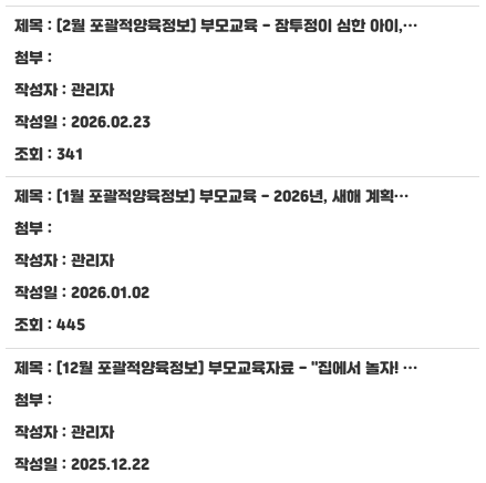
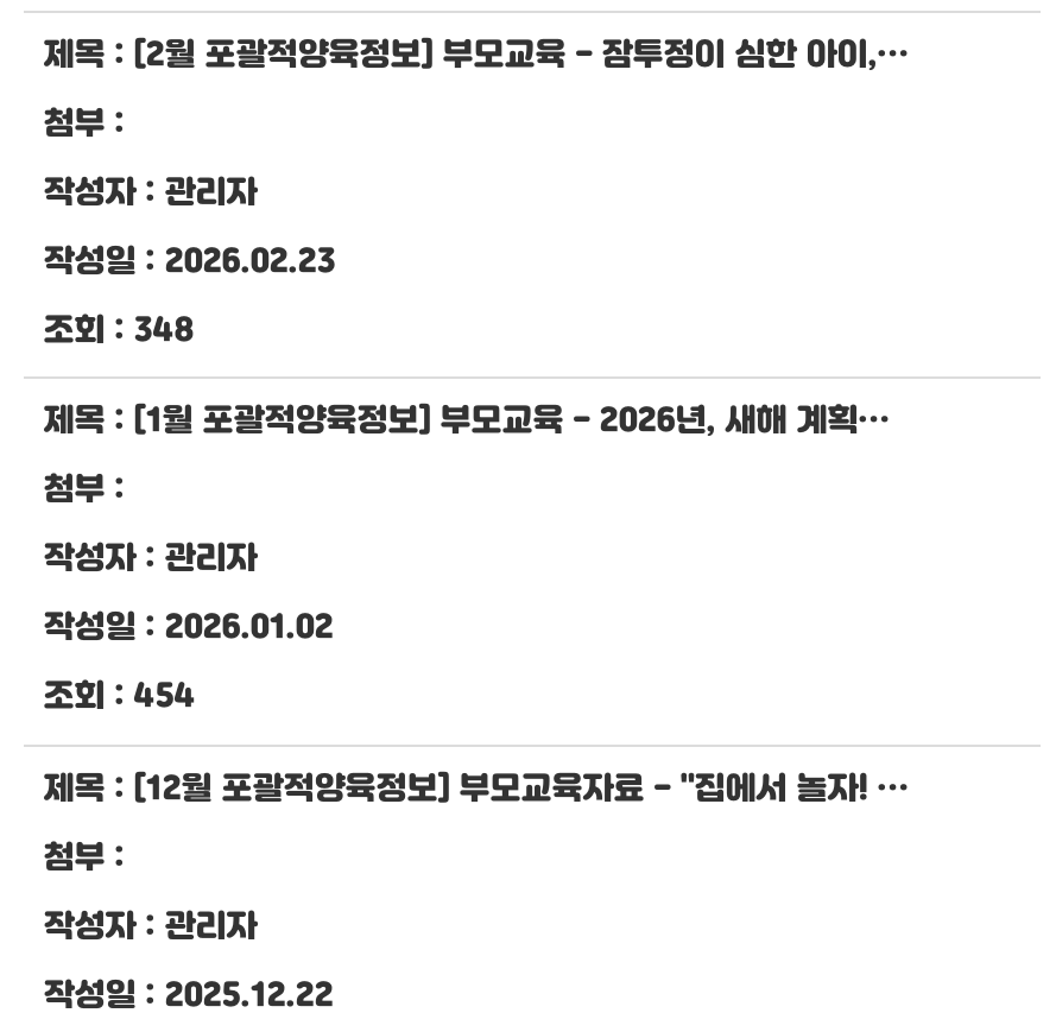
- 조회 : 341
+ 조회 : 348

- 조회 : 445
+ 조회 : 454
